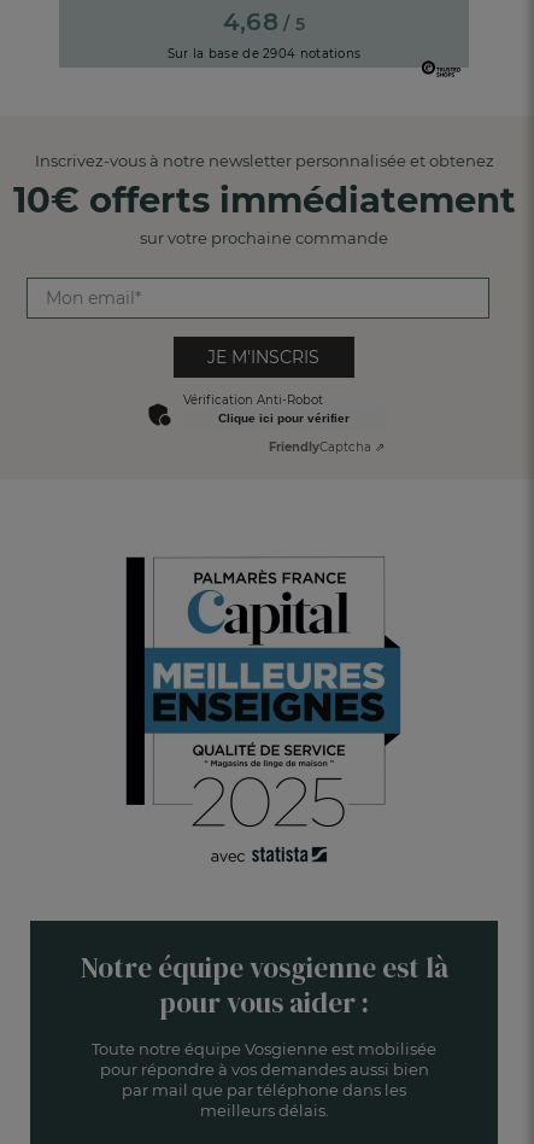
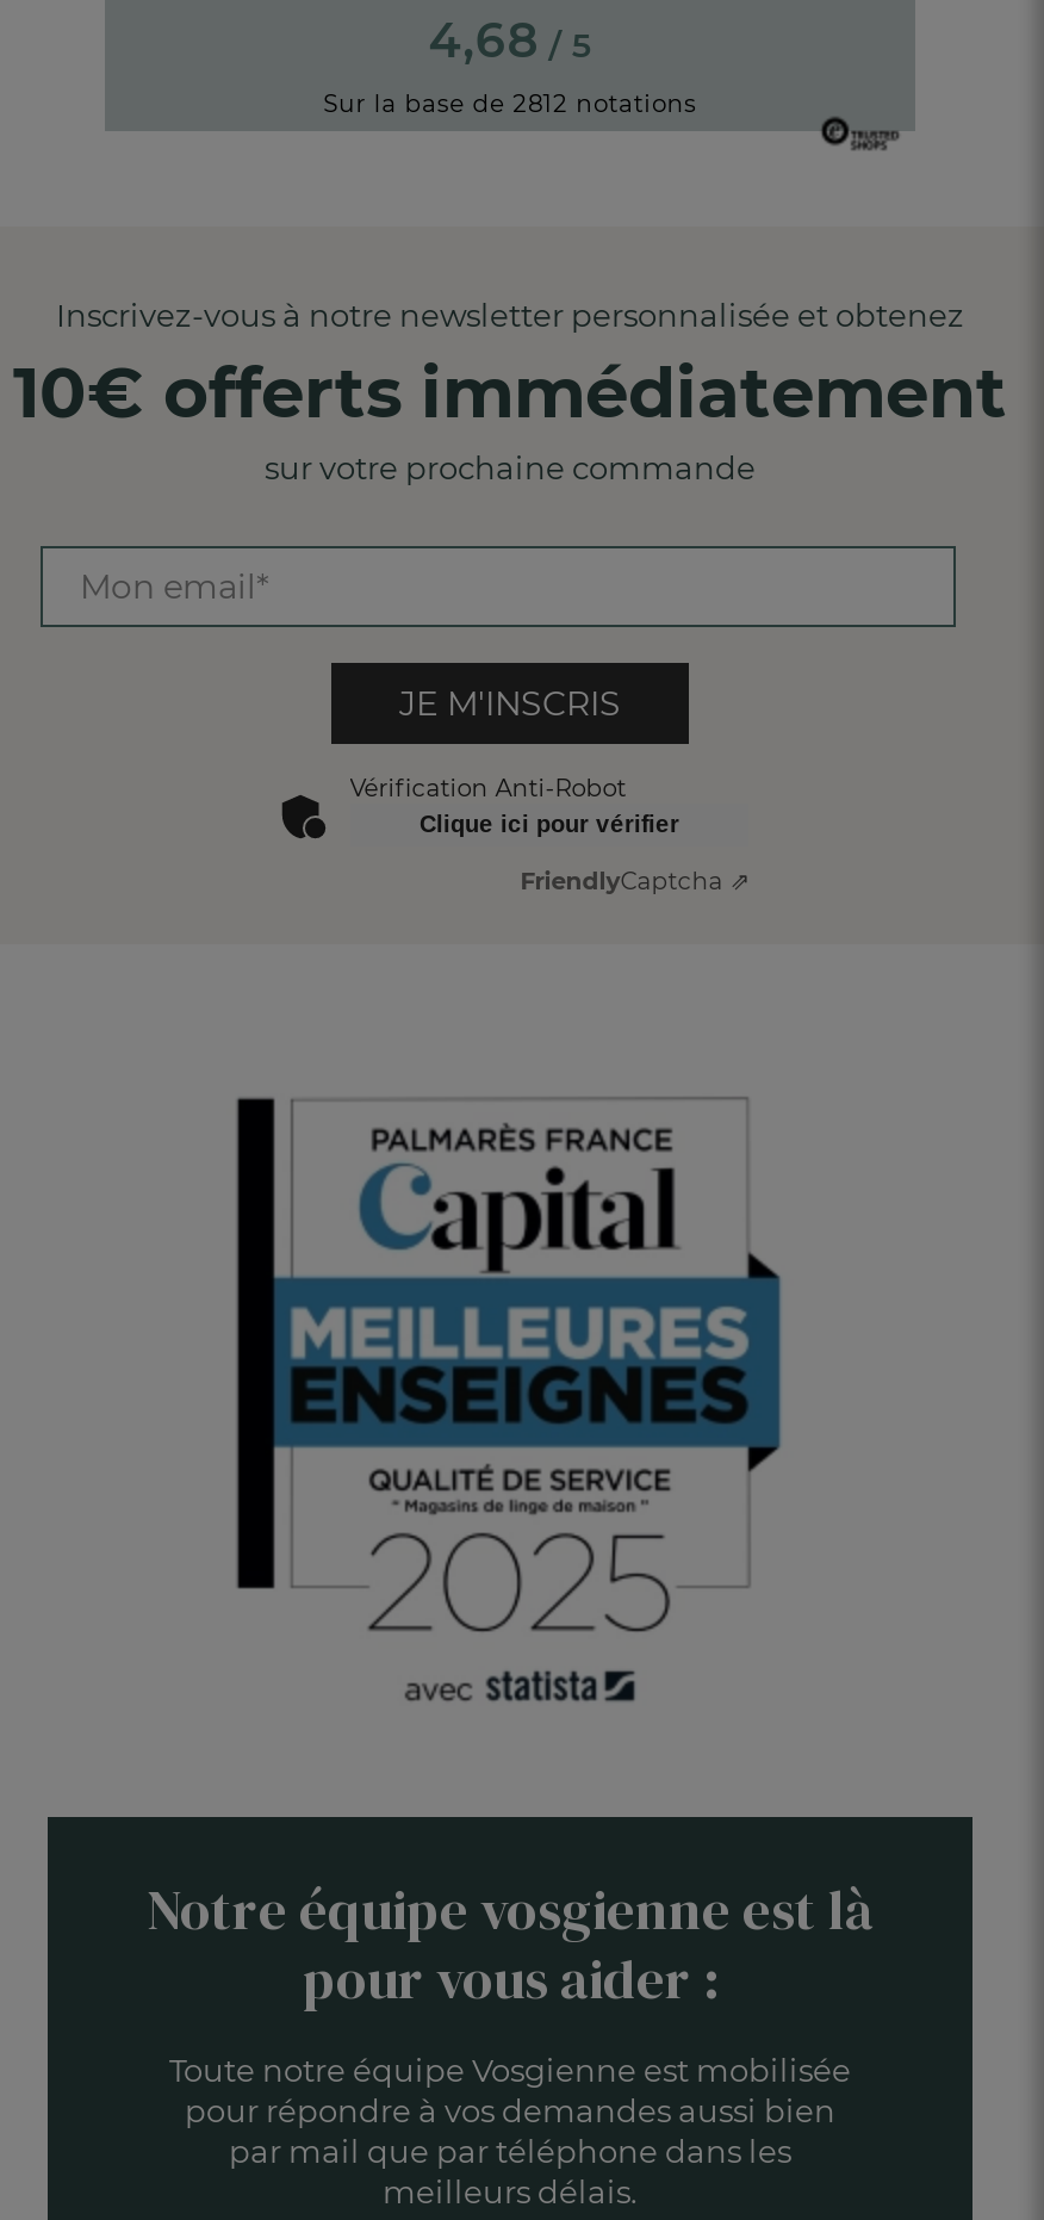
- Sur la base de 2904 notations
+ Sur la base de 2812 notations
